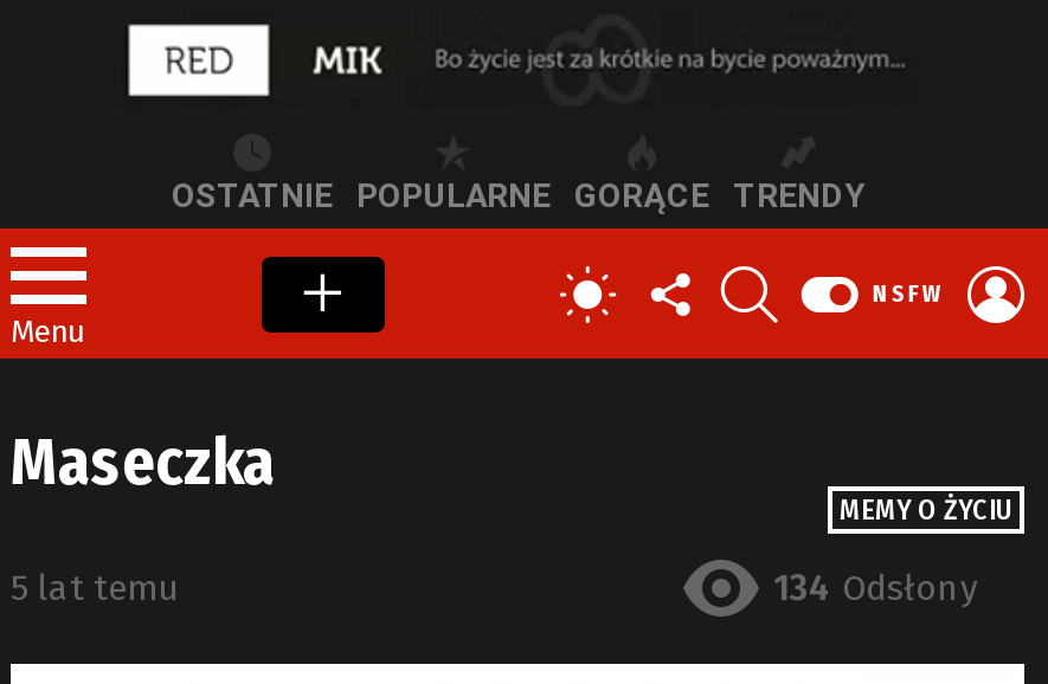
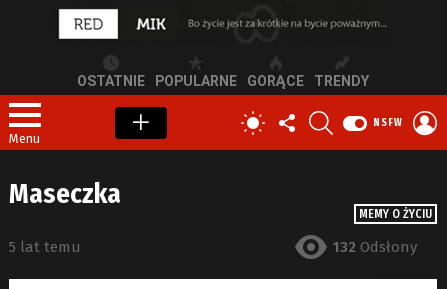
- 134 Odsłony
+ 132 Odsłony
